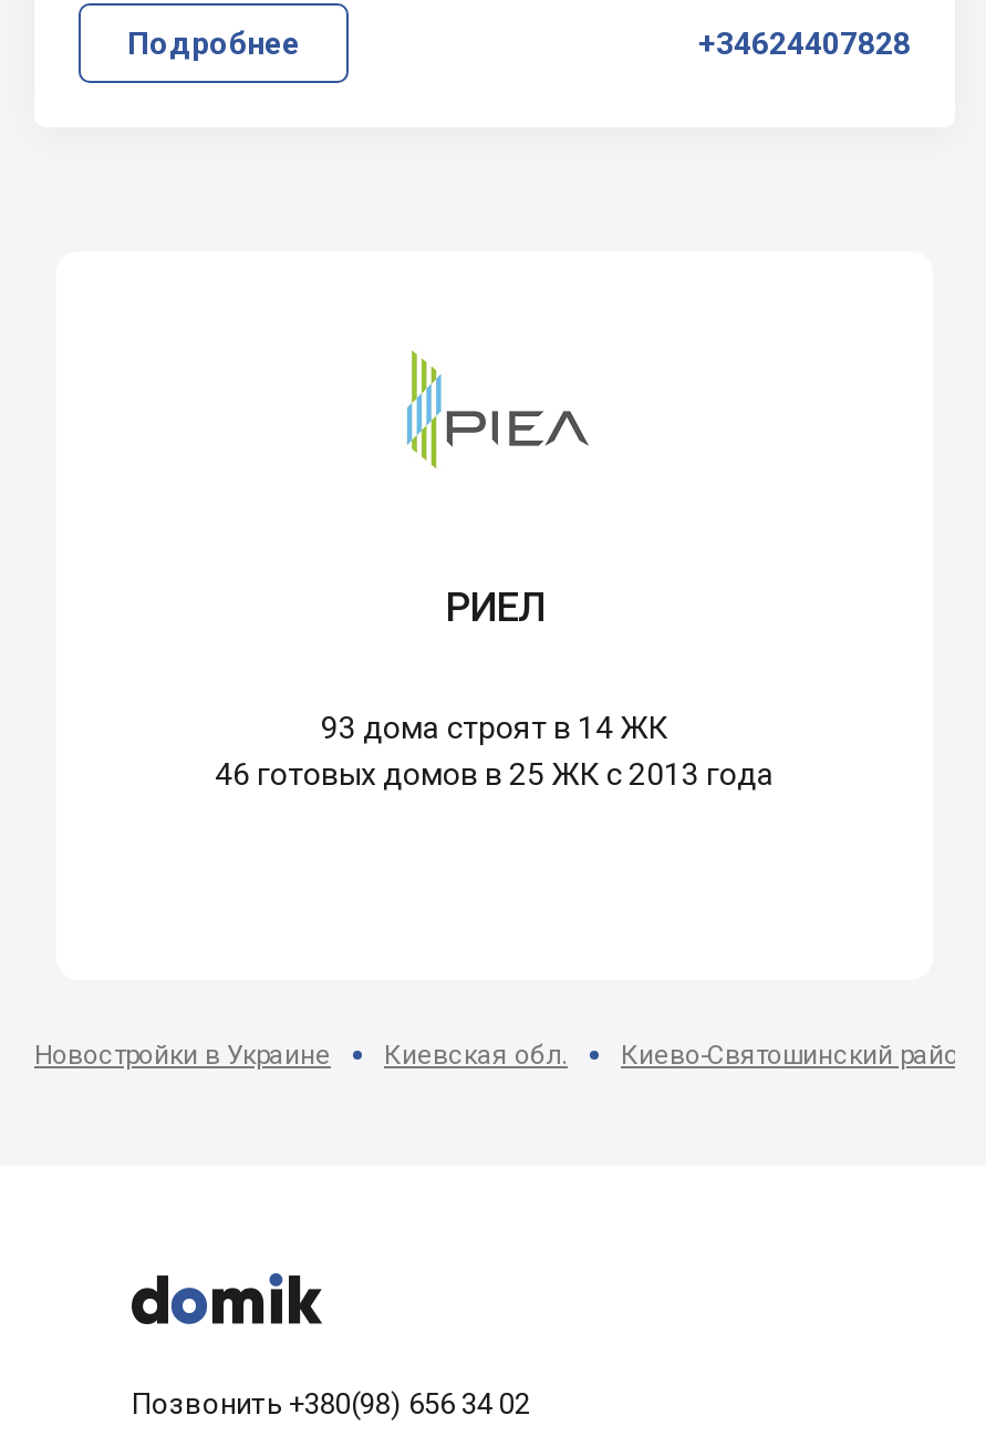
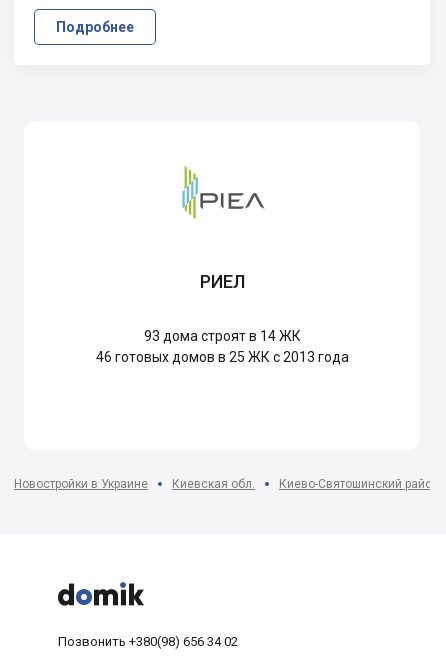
- +34624407828
